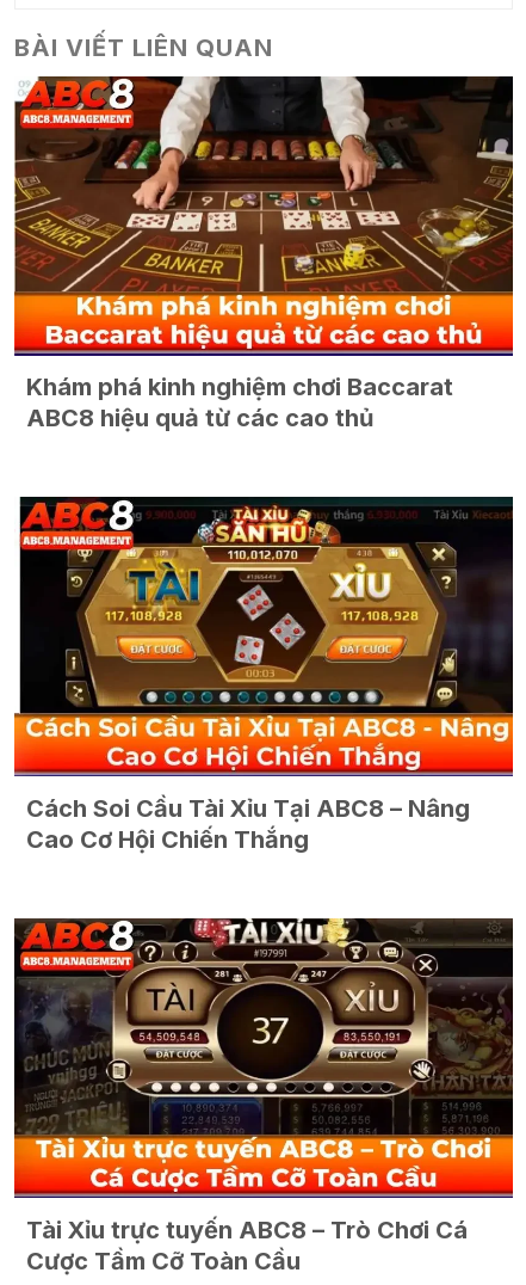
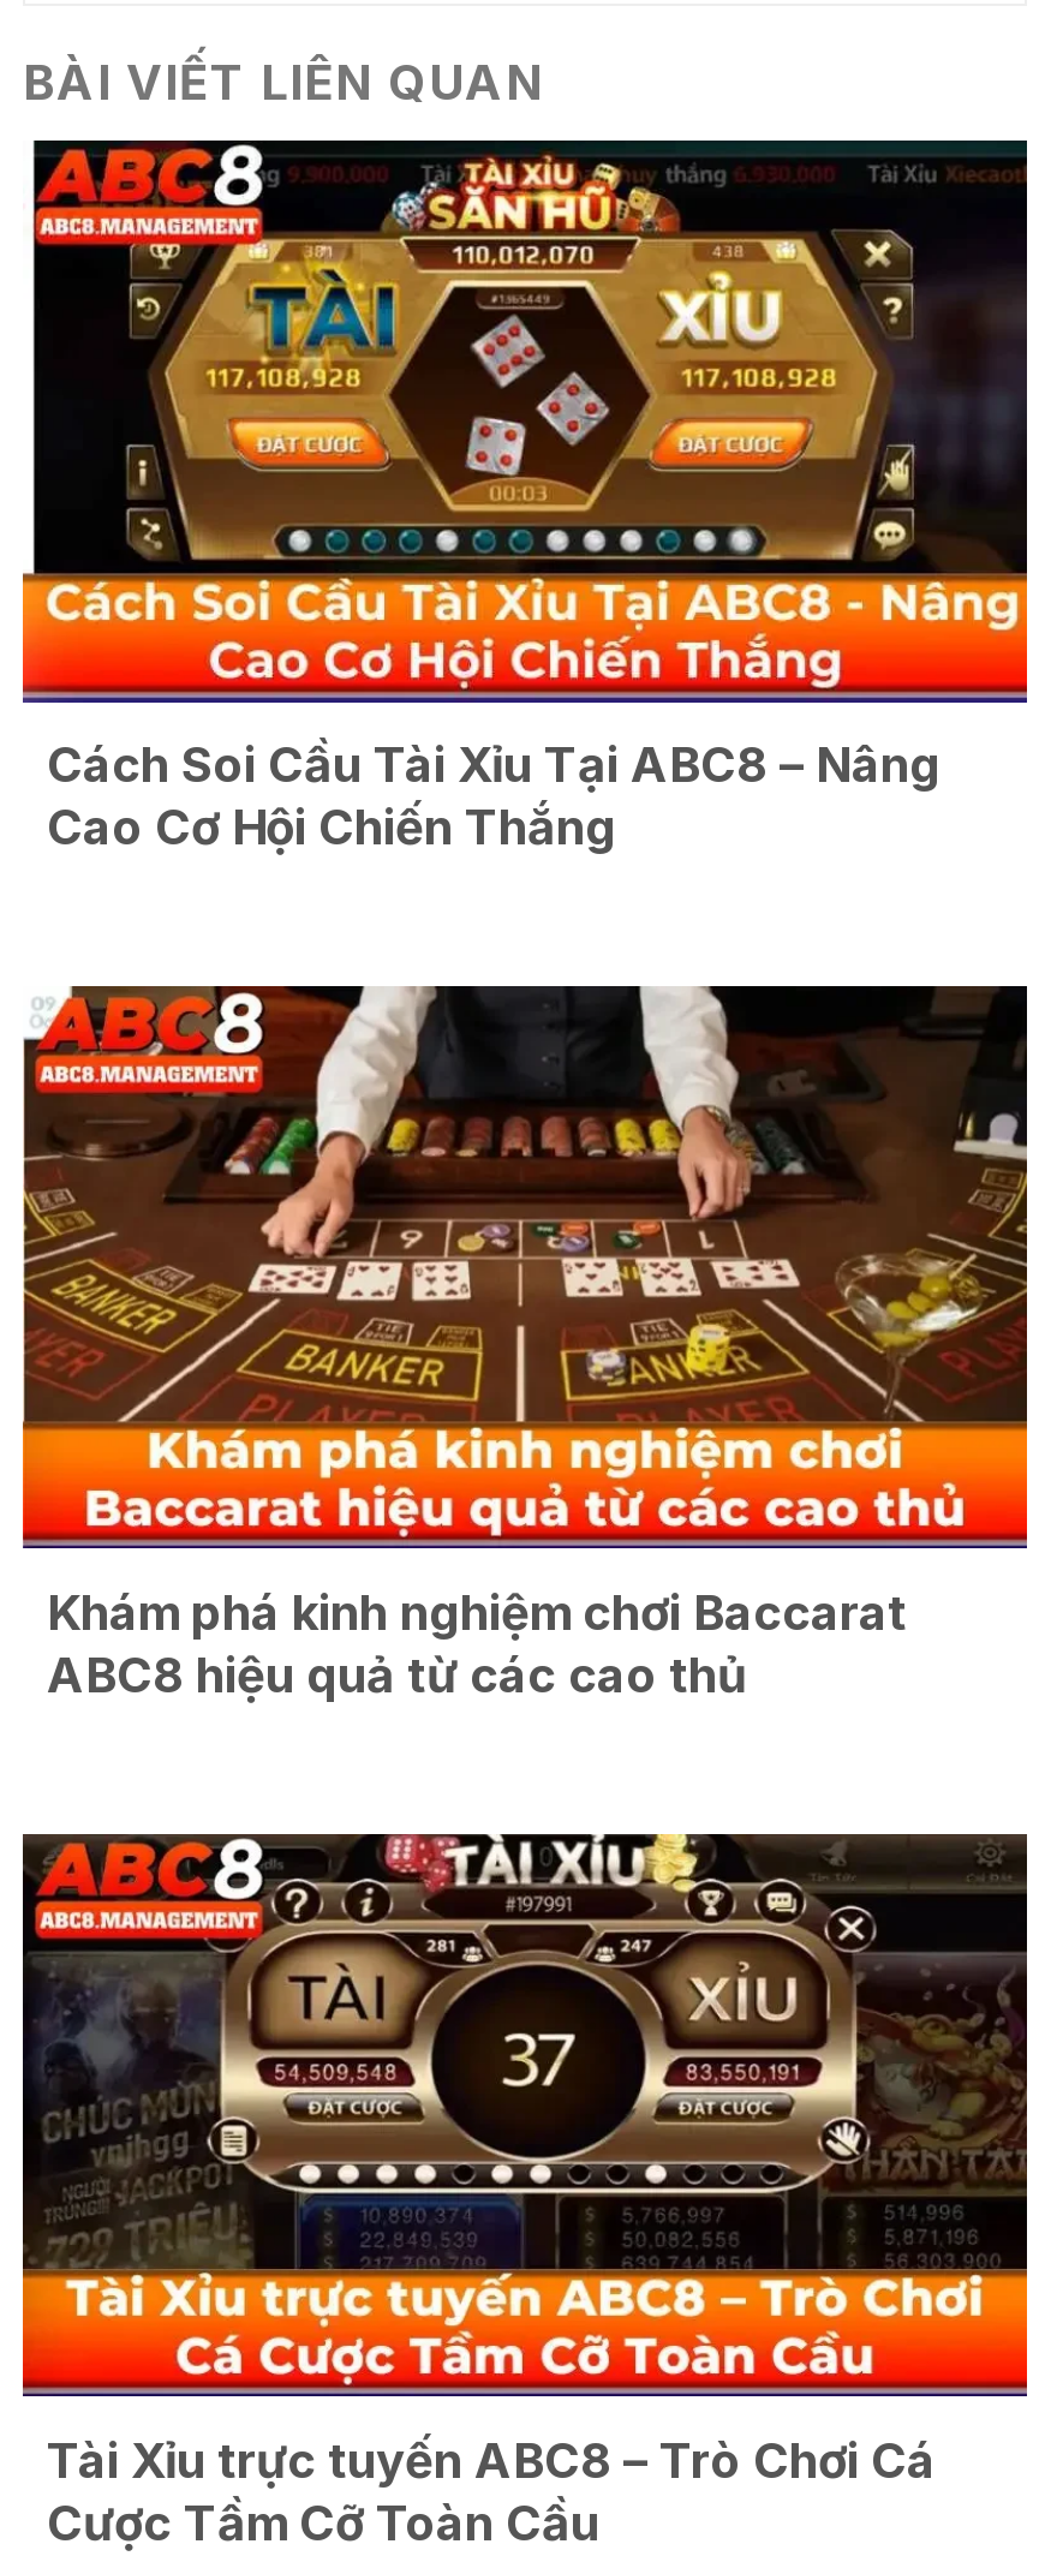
moved down: [image] | Khám phá kinh nghiệm chơi Baccarat | ABC8 hiệu quả từ các cao thủ

moved up: [image] | Cách Soi Cầu Tài Xỉu Tại ABC8 – Nâng | Cao Cơ Hội Chiến Thắng
